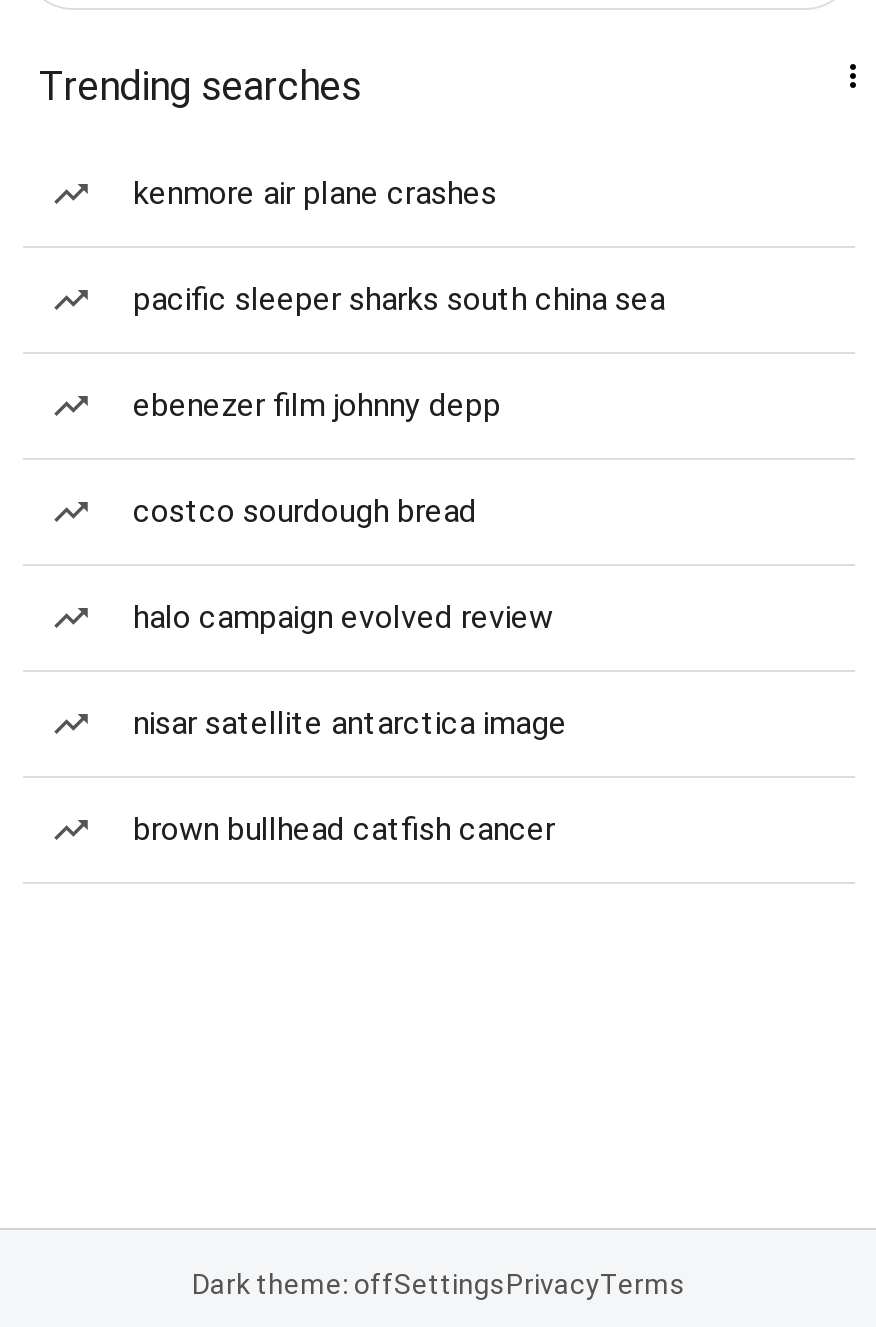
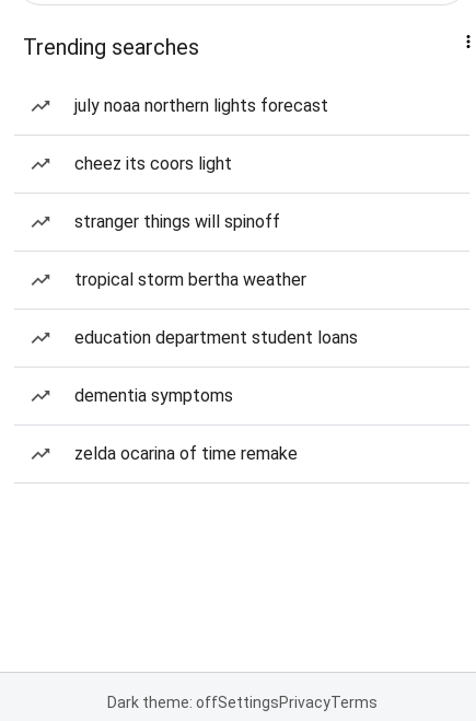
- kenmore air plane crashes
+ july noaa northern lights forecast

- pacific sleeper sharks south china sea
+ cheez its coors light

- ebenezer film johnny depp
+ stranger things will spinoff

- costco sourdough bread
+ tropical storm bertha weather

- halo campaign evolved review
+ education department student loans

- nisar satellite antarctica image
+ dementia symptoms

- brown bullhead catfish cancer
+ zelda ocarina of time remake
